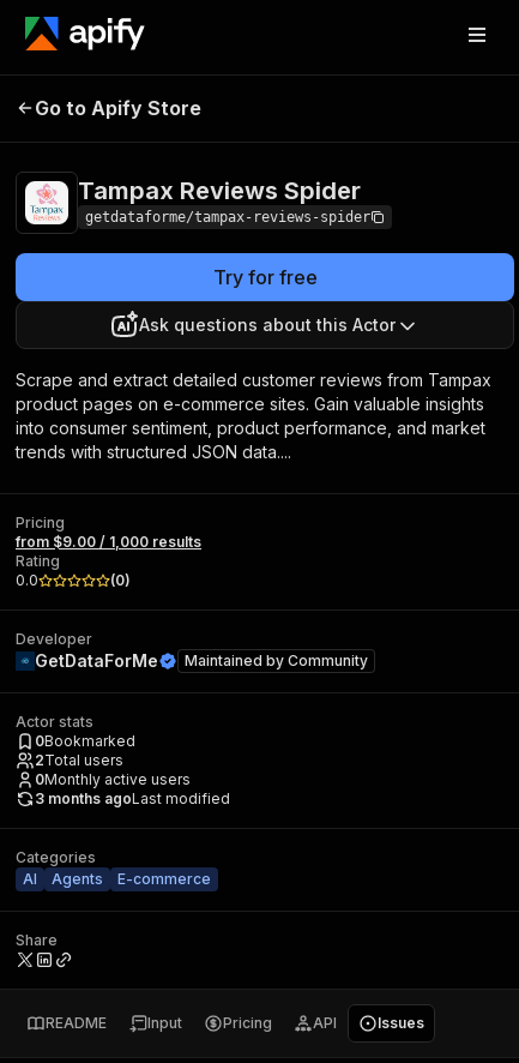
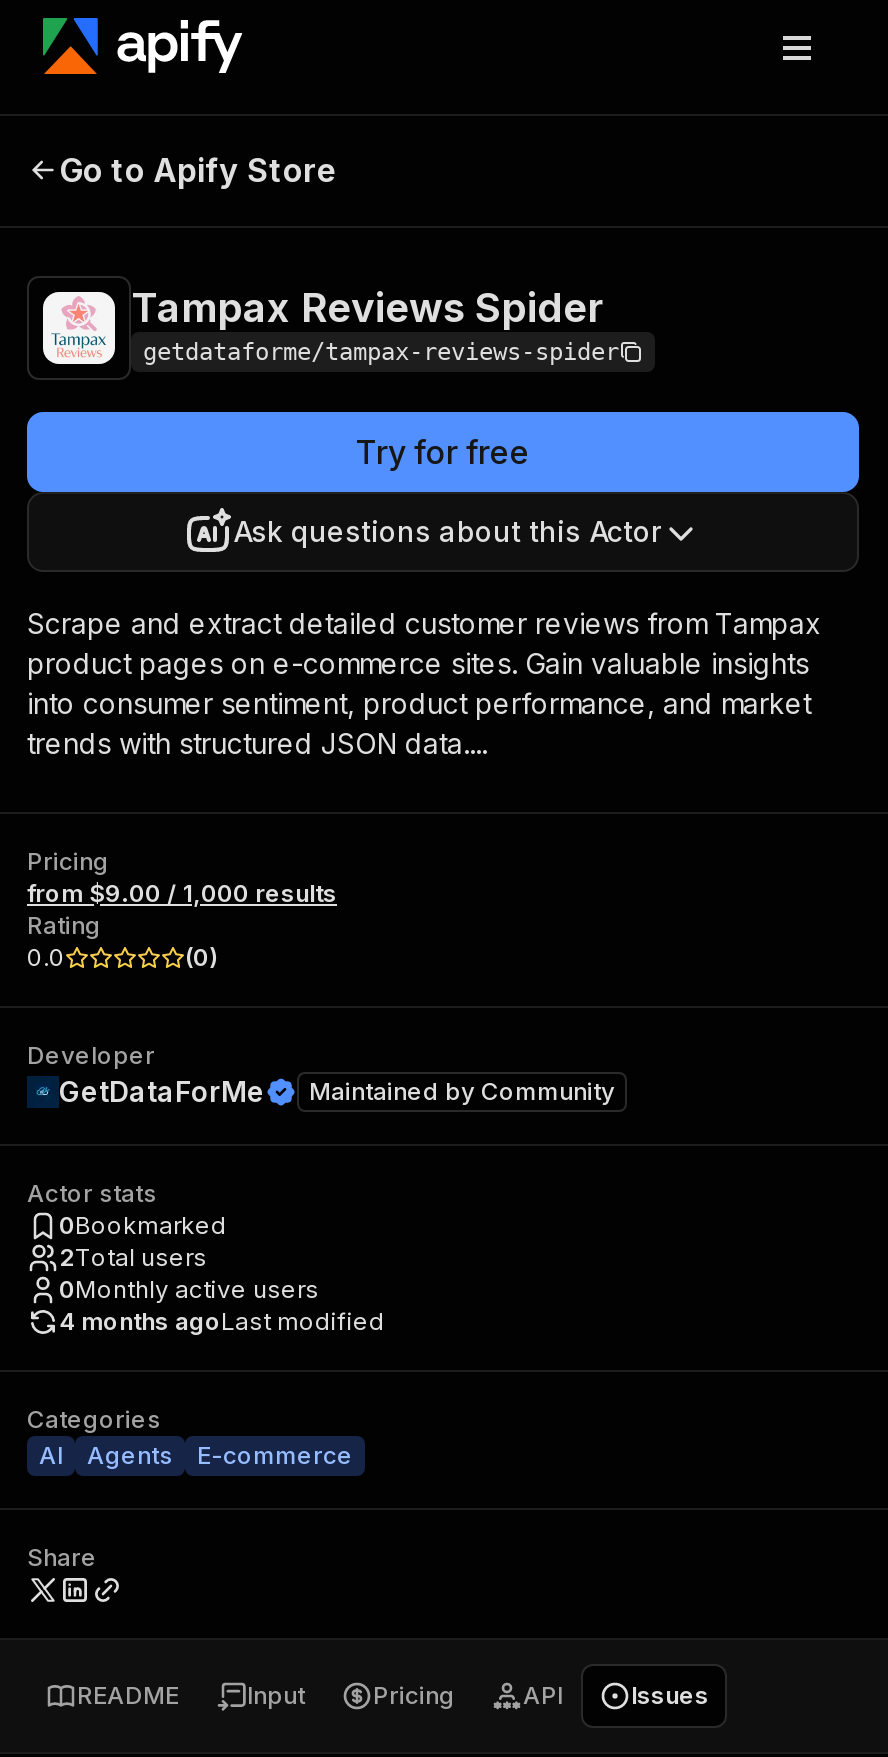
- 3 months agoLast modified
+ 4 months agoLast modified
